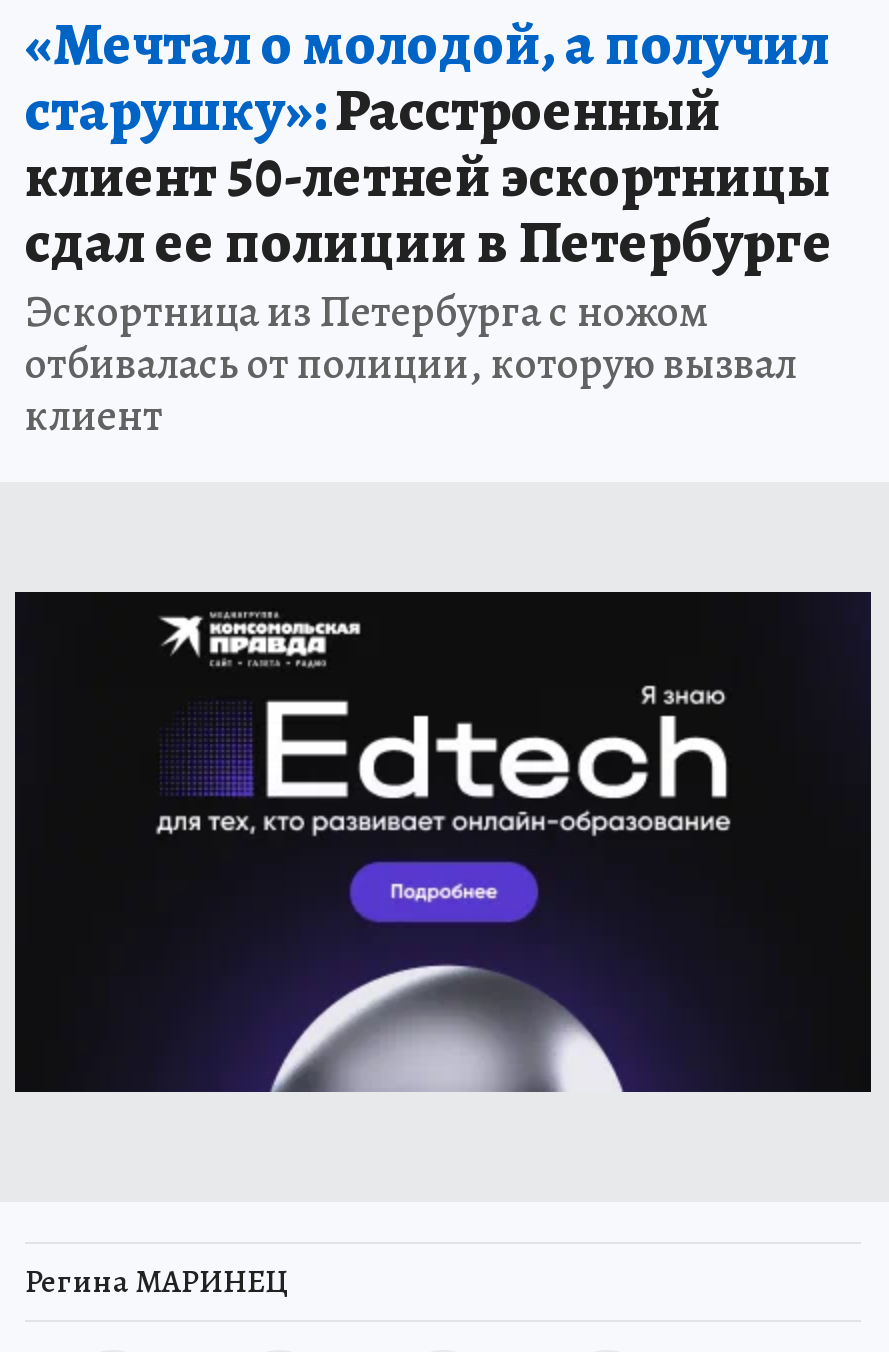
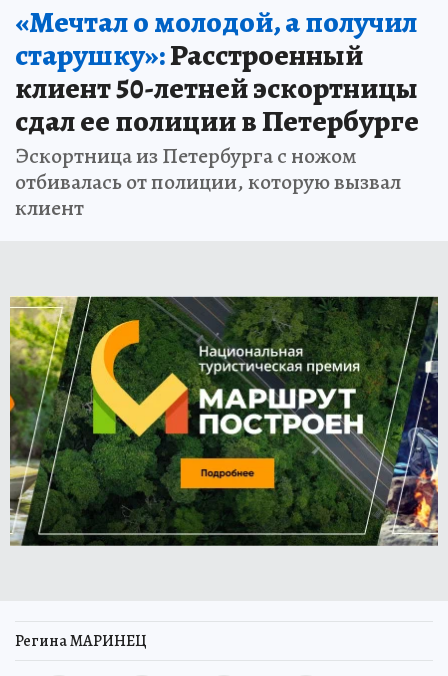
- [image]
+ [image]
